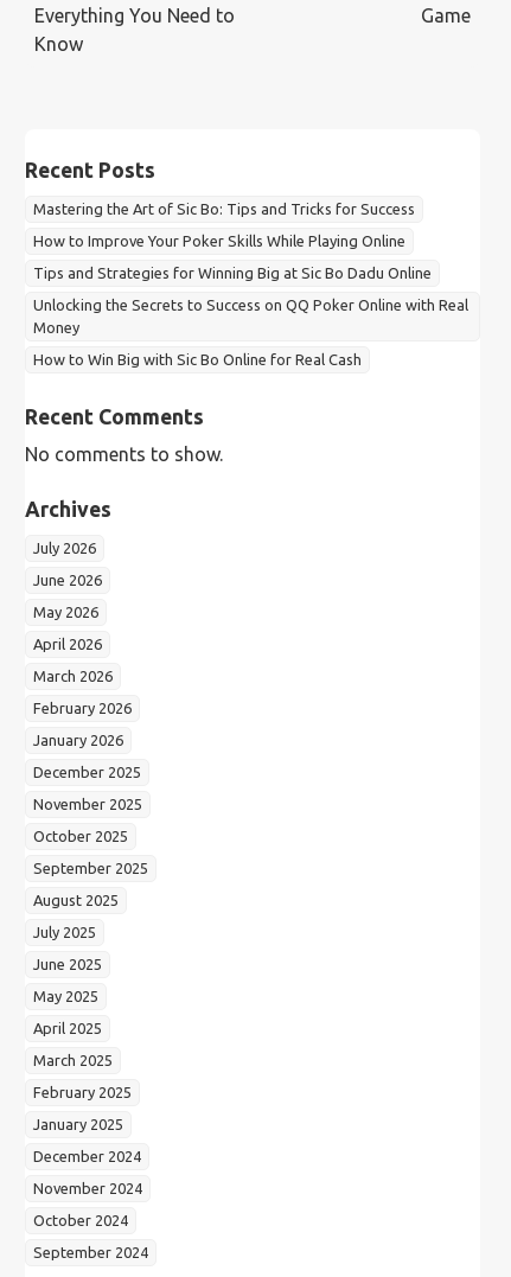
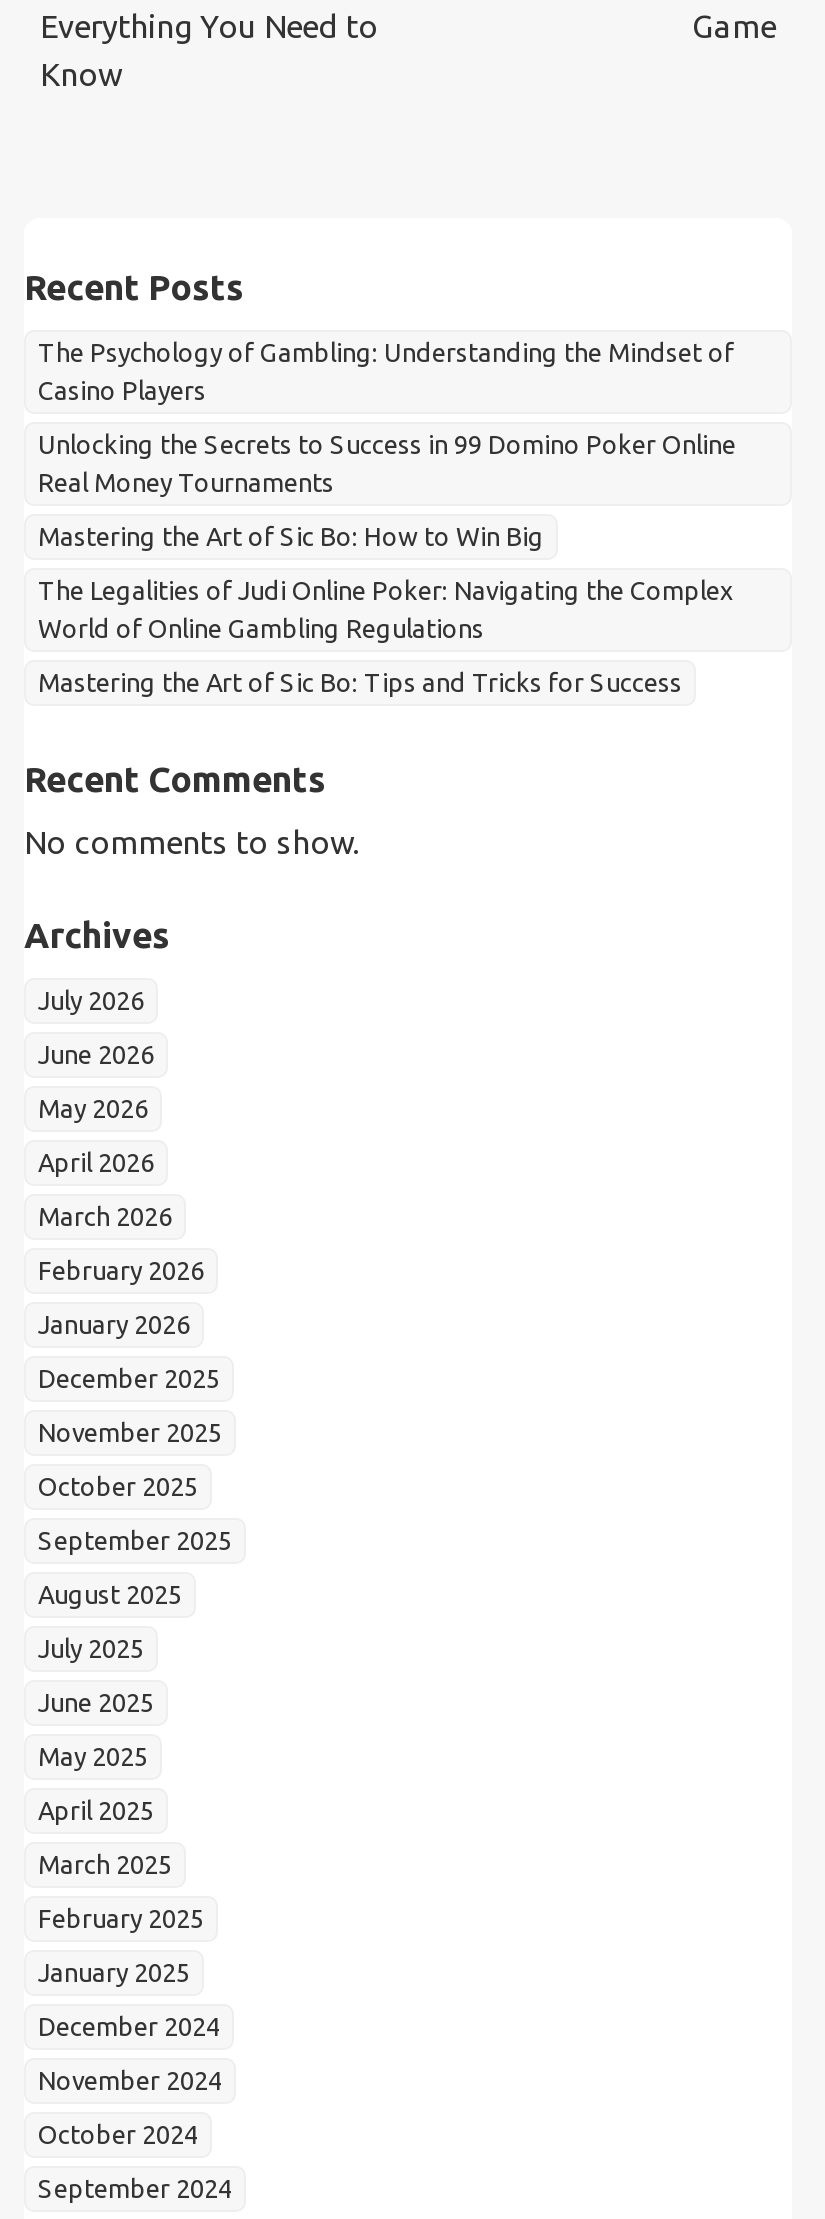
+ The Psychology of Gambling: Understanding the Mindset of
+ Casino Players
+ Unlocking the Secrets to Success in 99 Domino Poker Online
+ Real Money Tournaments
+ Mastering the Art of Sic Bo: How to Win Big
+ The Legalities of Judi Online Poker: Navigating the Complex
+ World of Online Gambling Regulations

moved down: Mastering the Art of Sic Bo: Tips and Tricks for Success

- How to Improve Your Poker Skills While Playing Online
- Tips and Strategies for Winning Big at Sic Bo Dadu Online
- Unlocking the Secrets to Success on QQ Poker Online with Real
- Money
- How to Win Big with Sic Bo Online for Real Cash
